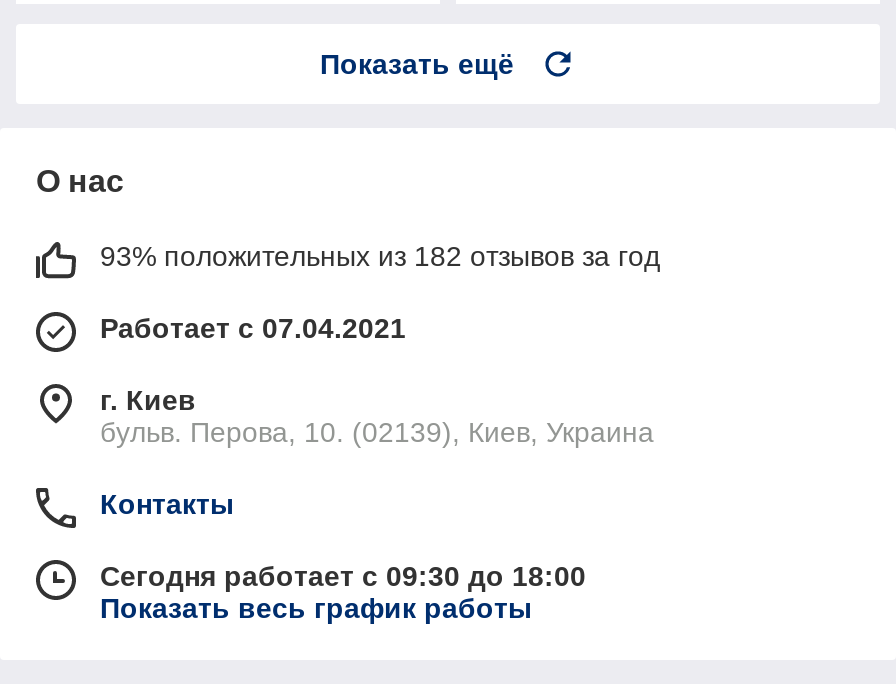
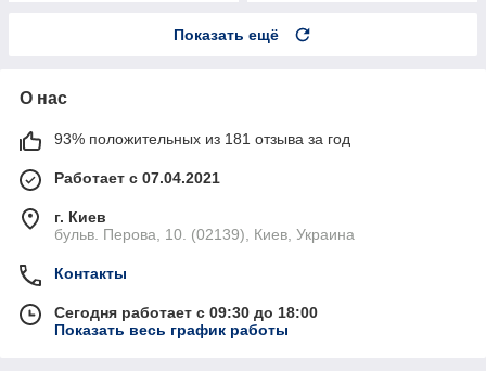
- 93% положительных из 182 отзывов за год
+ 93% положительных из 181 отзыва за год
